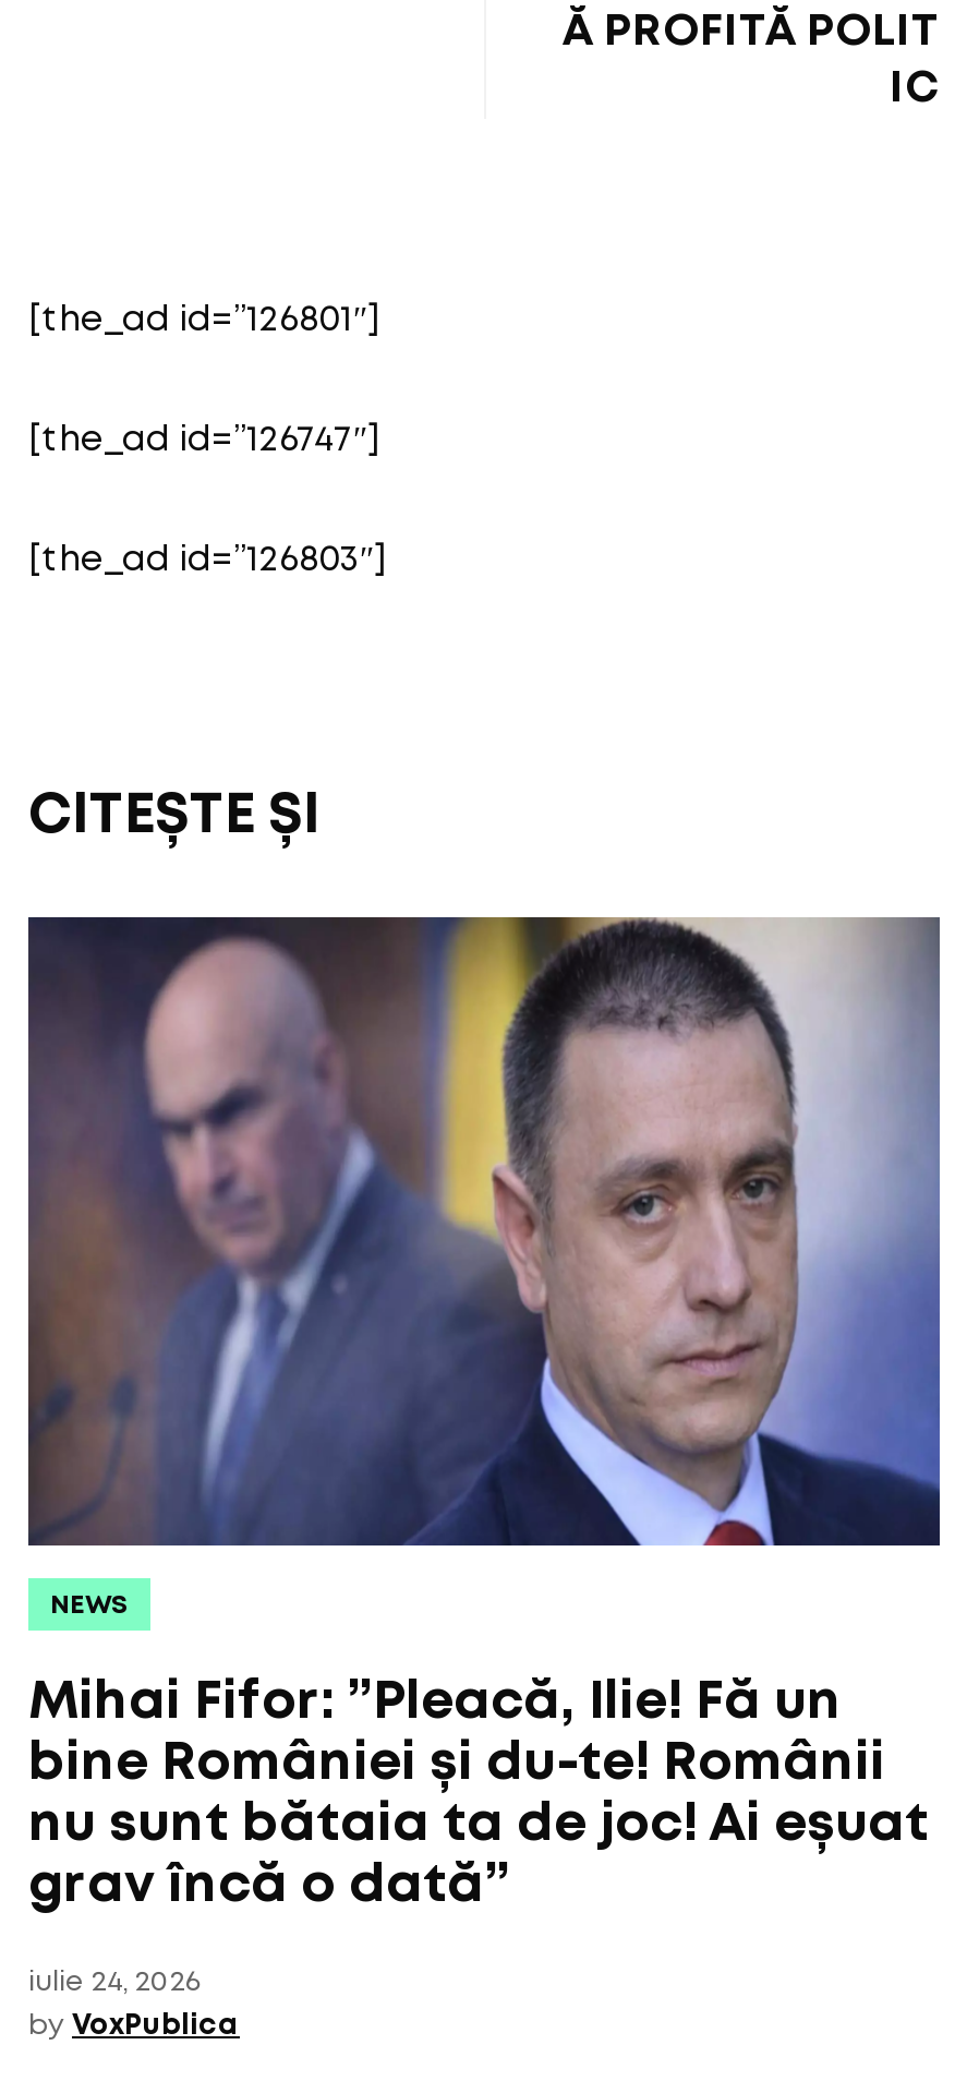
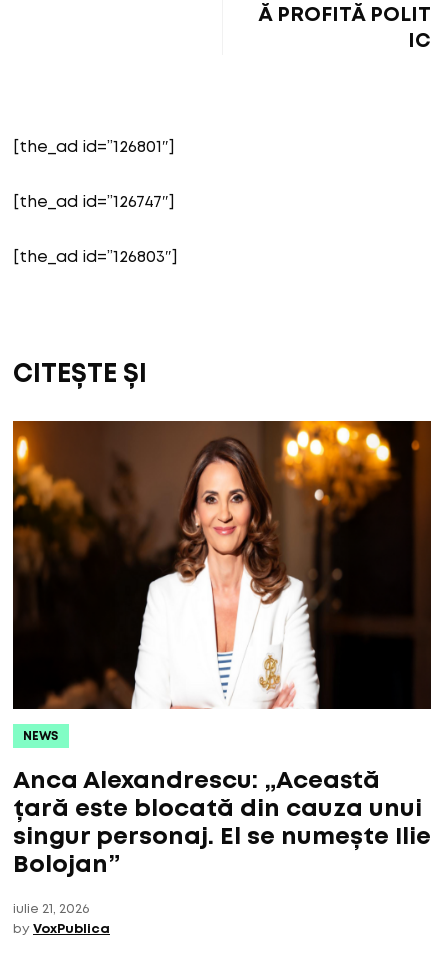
- [image]
+ [image]

- Mihai Fifor: ”Pleacă, Ilie! Fă un
- bine României și du-te! Românii
- nu sunt bătaia ta de joc! Ai eșuat
- grav încă o dată”
+ Anca Alexandrescu: „Această
+ țară este blocată din cauza unui
+ singur personaj. El se numește Ilie
+ Bolojan”

- iulie 24, 2026
+ iulie 21, 2026
